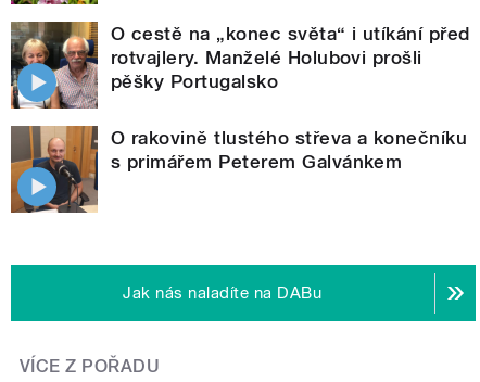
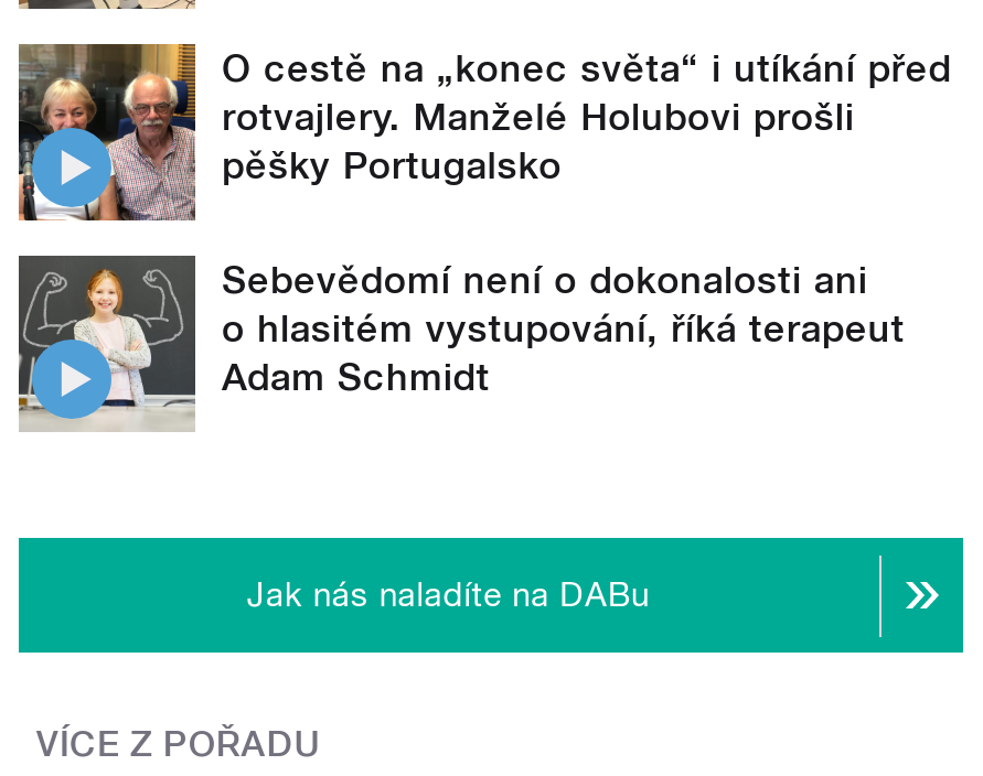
- [image]
- O rakovině tlustého střeva a konečníku
- s primářem Peterem Galvánkem
+ [image]
+ Sebevědomí není o dokonalosti ani
+ o hlasitém vystupování, říká terapeut
+ Adam Schmidt
